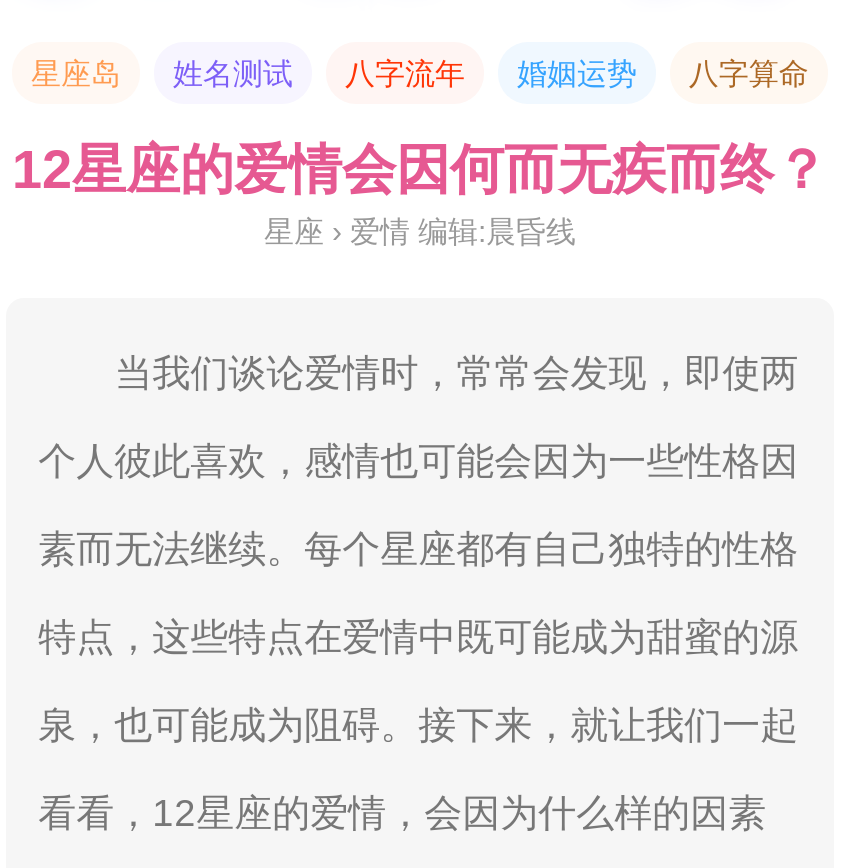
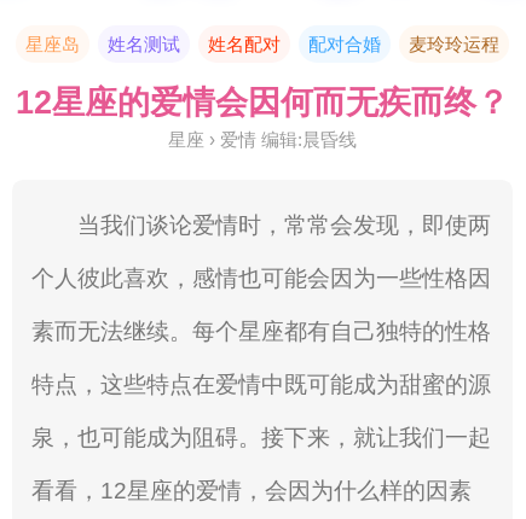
- 八字流年
- 婚姻运势
- 八字算命
+ 姓名配对
+ 配对合婚
+ 麦玲玲运程
